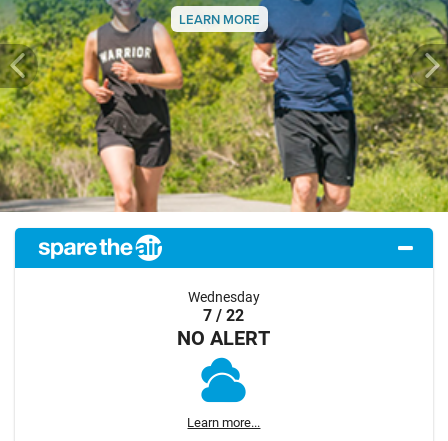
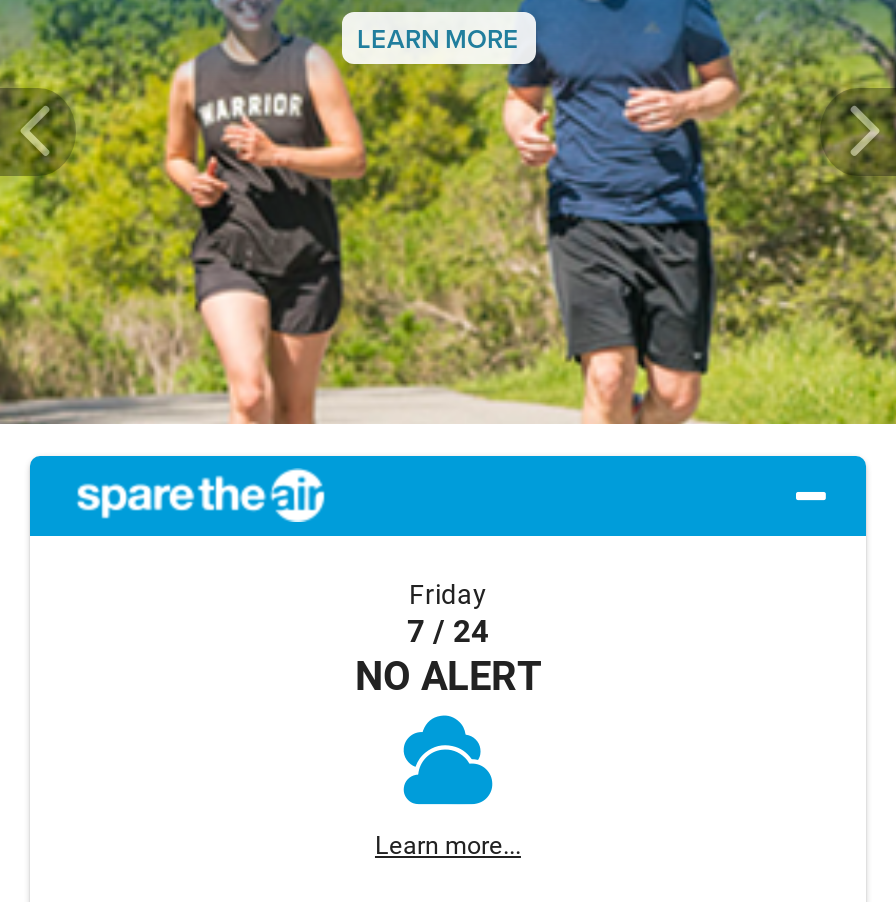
- Wednesday
- 7 / 22
+ Friday
+ 7 / 24
